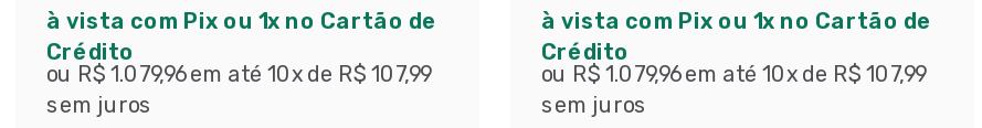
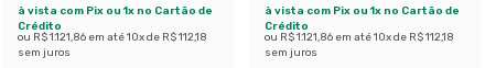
- ou R$ 1.079,96 em até 10 x de R$ 107,99
+ ou R$ 1.121,86 em até 10 x de R$ 112,18

- ou R$ 1.079,96 em até 10 x de R$ 107,99
+ ou R$ 1.121,86 em até 10 x de R$ 112,18
